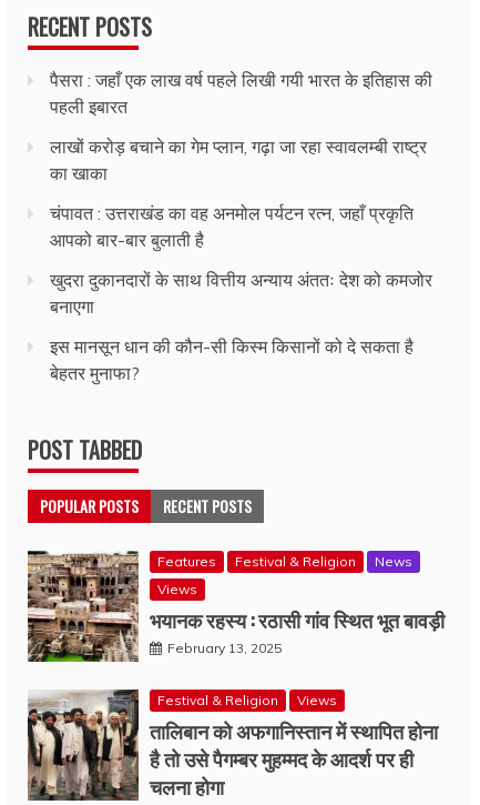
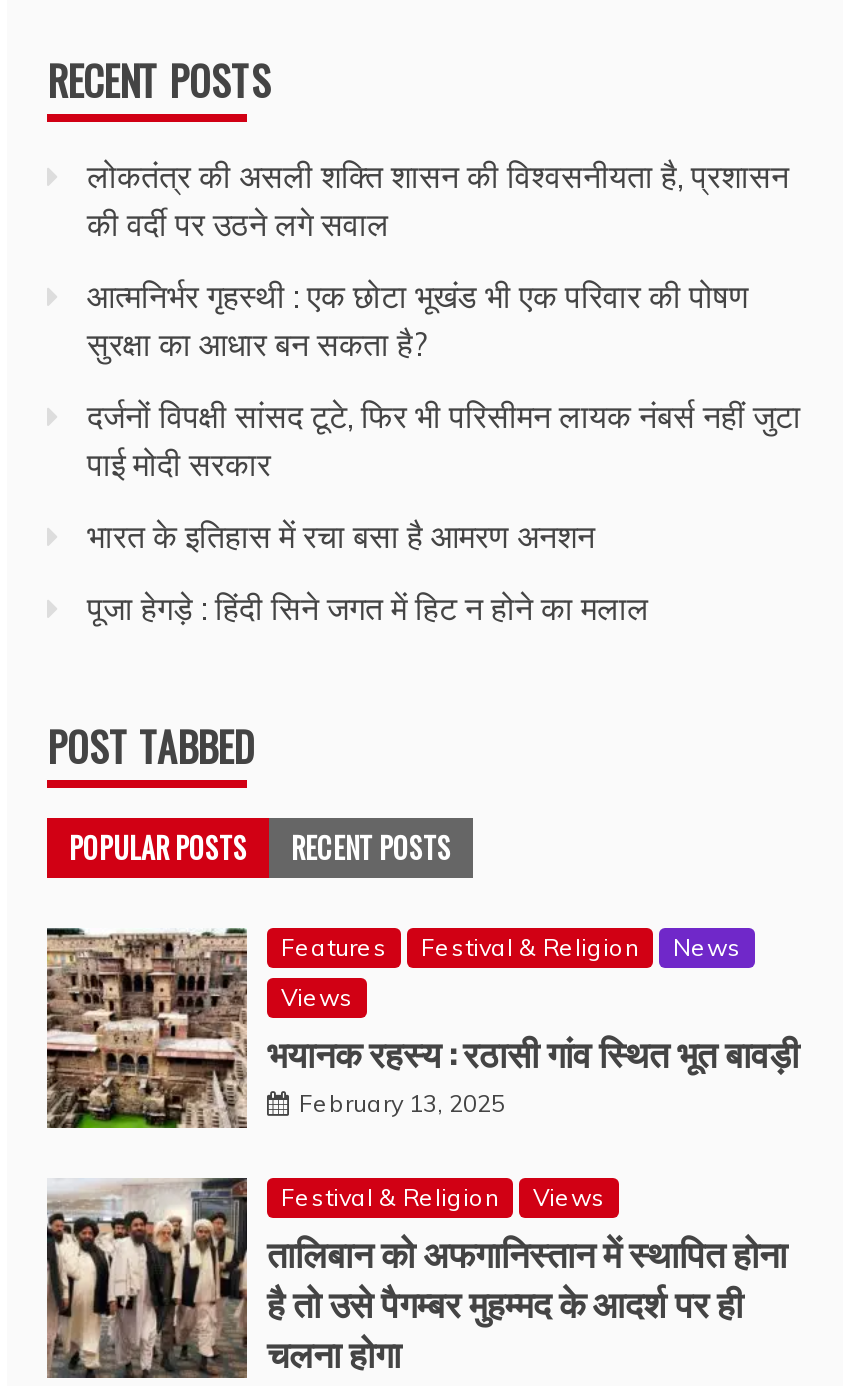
- पैसरा : जहाँ एक लाख वर्ष पहले लिखी गयी भारत के इतिहास की
- पहली इबारत
+ लोकतंत्र की असली शक्ति शासन की विश्वसनीयता है, प्रशासन
+ की वर्दी पर उठने लगे सवाल

- लाखों करोड़ बचाने का गेम प्लान, गढ़ा जा रहा स्वावलम्बी राष्ट्र
- का खाका
+ आत्मनिर्भर गृहस्थी : एक छोटा भूखंड भी एक परिवार की पोषण
+ सुरक्षा का आधार बन सकता है?

- चंपावत : उत्तराखंड का वह अनमोल पर्यटन रत्न, जहाँ प्रकृति
- आपको बार-बार बुलाती है
+ दर्जनों विपक्षी सांसद टूटे, फिर भी परिसीमन लायक नंबर्स नहीं जुटा
+ पाई मोदी सरकार

- खुदरा दुकानदारों के साथ वित्तीय अन्याय अंततः देश को कमजोर
- बनाएगा
+ भारत के इतिहास में रचा बसा है आमरण अनशन

- इस मानसून धान की कौन-सी किस्म किसानों को दे सकता है
- बेहतर मुनाफा?
+ पूजा हेगड़े : हिंदी सिने जगत में हिट न होने का मलाल
